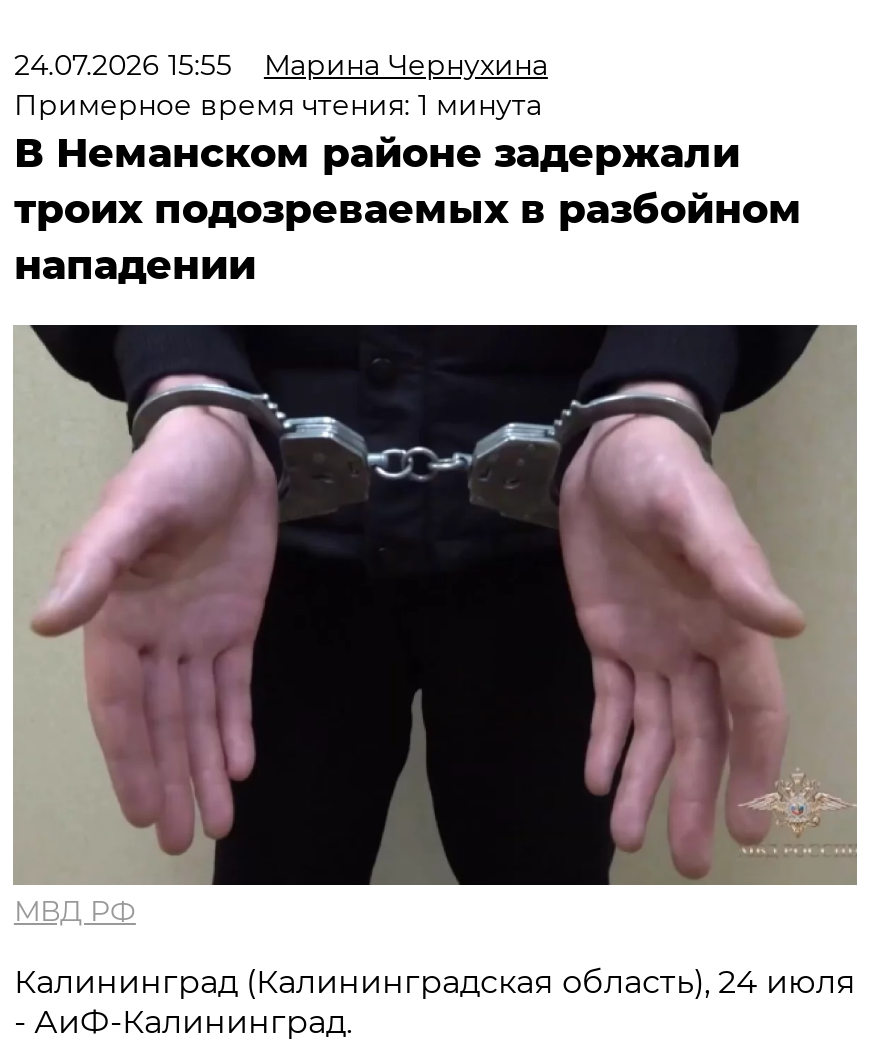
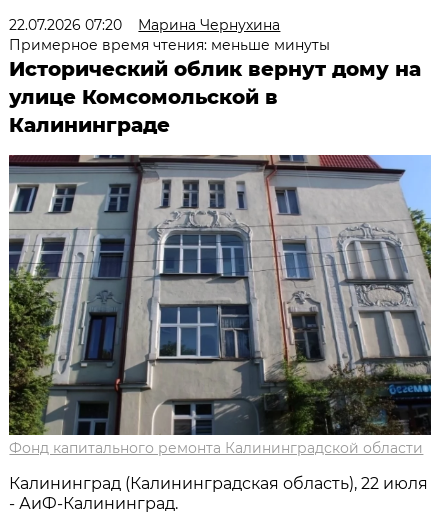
- 24.07.2026 15:55 Марина Чернухина
+ 22.07.2026 07:20 Марина Чернухина

- Примерное время чтения: 1 минута
- В Неманском районе задержали
- троих подозреваемых в разбойном
- нападении
+ Примерное время чтения: меньше минуты
+ Исторический облик вернут дому на
+ улице Комсомольской в
+ Калининграде

- [image]
- МВД РФ
+ [image]
+ Фонд капитального ремонта Калининградской области

- Калининград (Калининградская область), 24 июля
+ Калининград (Калининградская область), 22 июля
